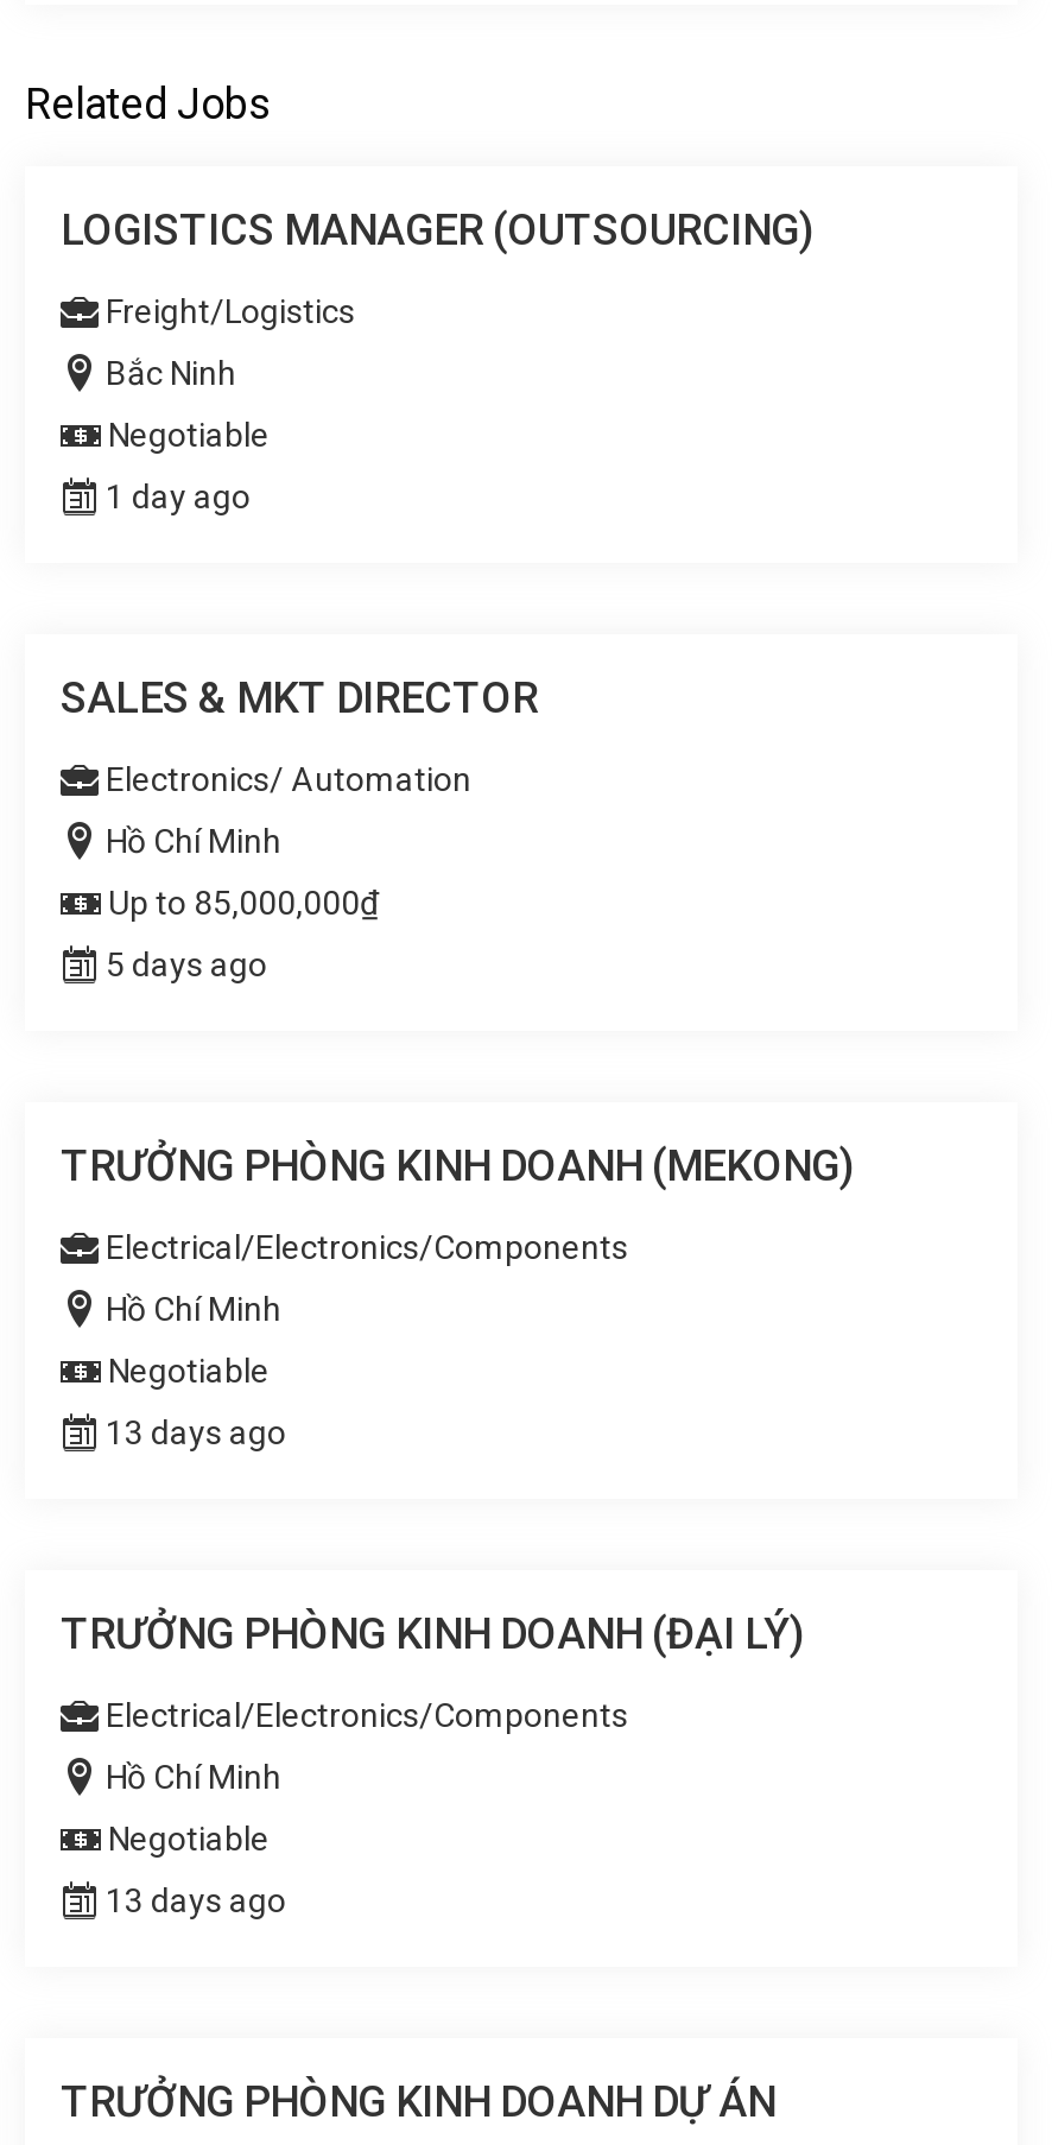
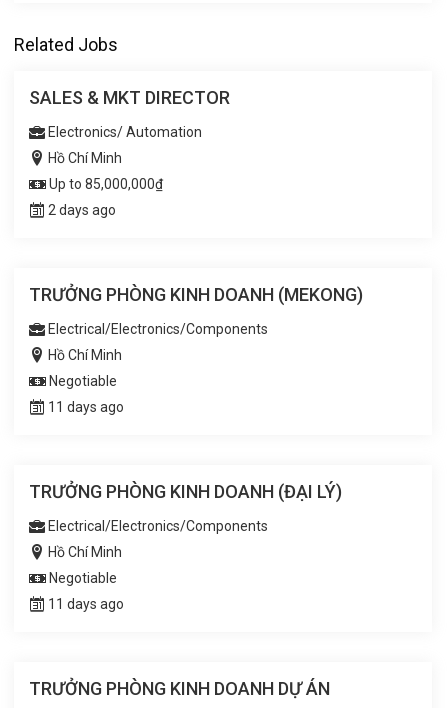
- LOGISTICS MANAGER (OUTSOURCING)
- Freight/Logistics
- Bắc Ninh
- Negotiable
- 1 day ago

- 5 days ago
+ 2 days ago

- 13 days ago
+ 11 days ago

- 13 days ago
+ 11 days ago
